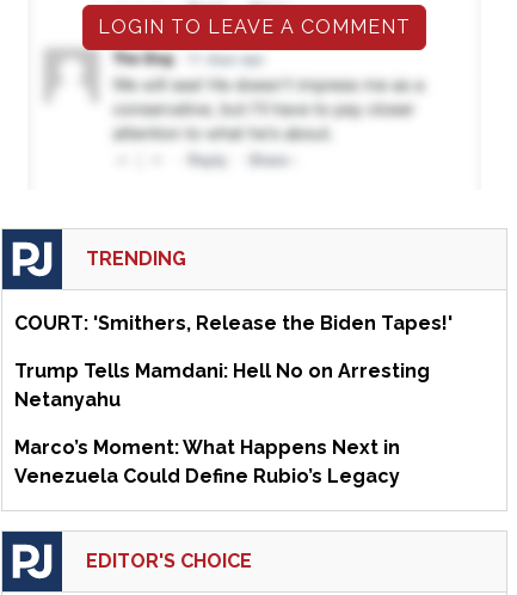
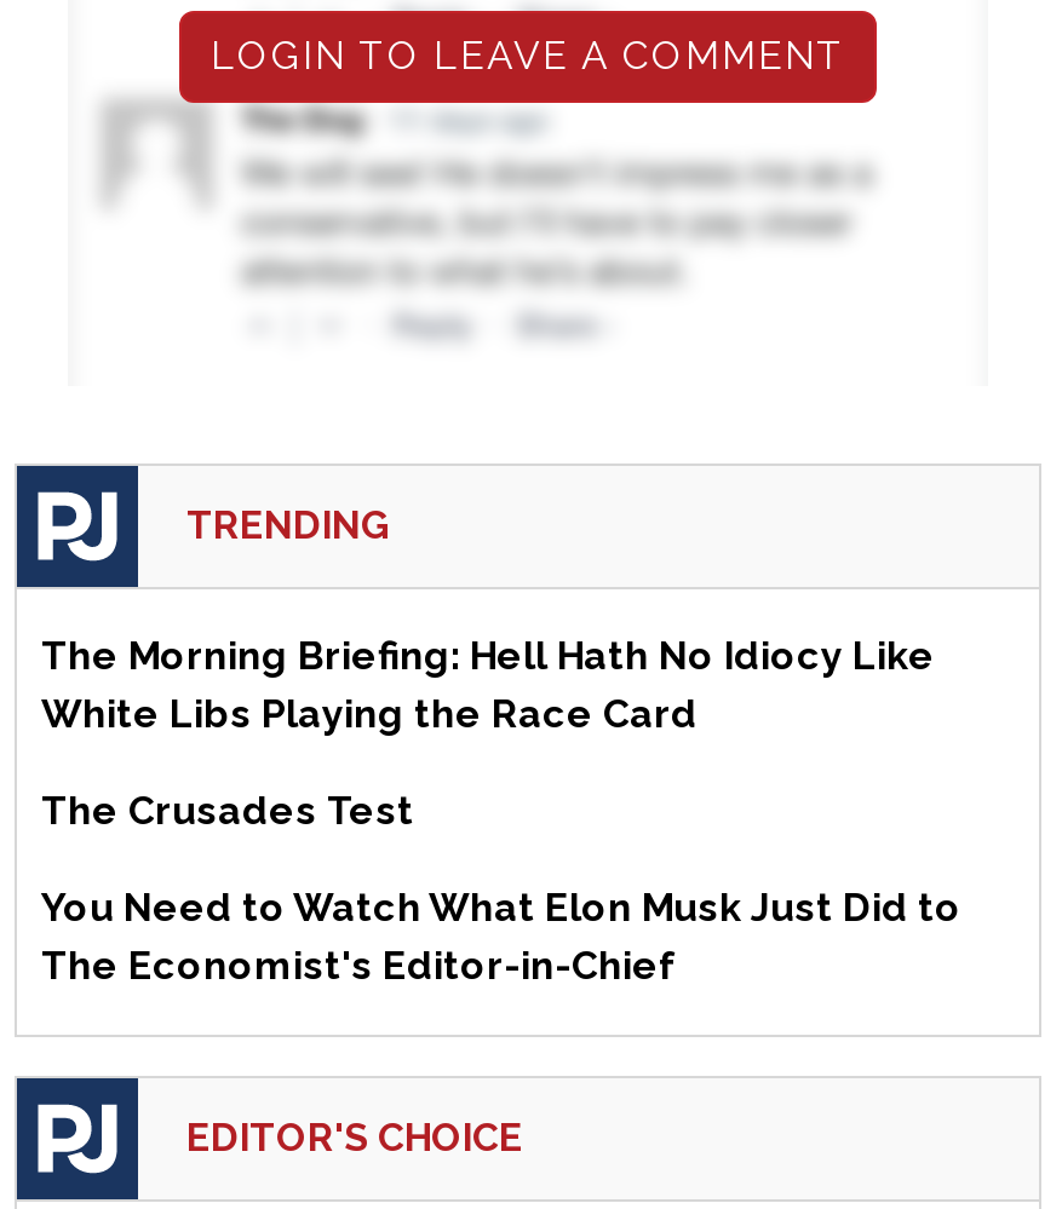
- COURT: 'Smithers, Release the Biden Tapes!'
+ The Morning Briefing: Hell Hath No Idiocy Like
+ White Libs Playing the Race Card

- Trump Tells Mamdani: Hell No on Arresting
- Netanyahu
+ The Crusades Test

- Marco’s Moment: What Happens Next in
- Venezuela Could Define Rubio’s Legacy
+ You Need to Watch What Elon Musk Just Did to
+ The Economist's Editor-in-Chief
